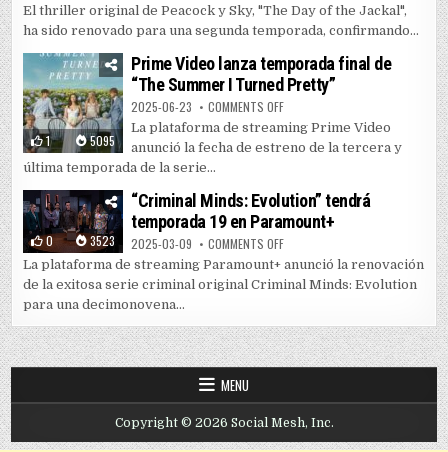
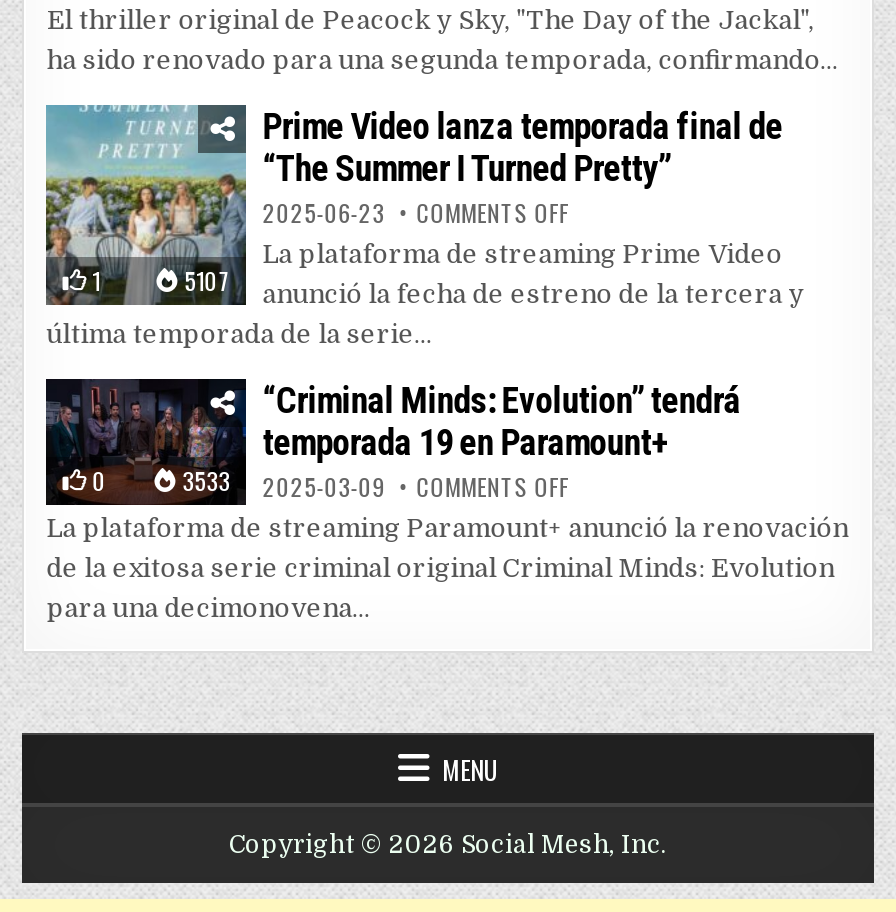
- 5095 anunció la fecha de estreno de la tercera y
+ 5107 anunció la fecha de estreno de la tercera y

- 3523
+ 3533
